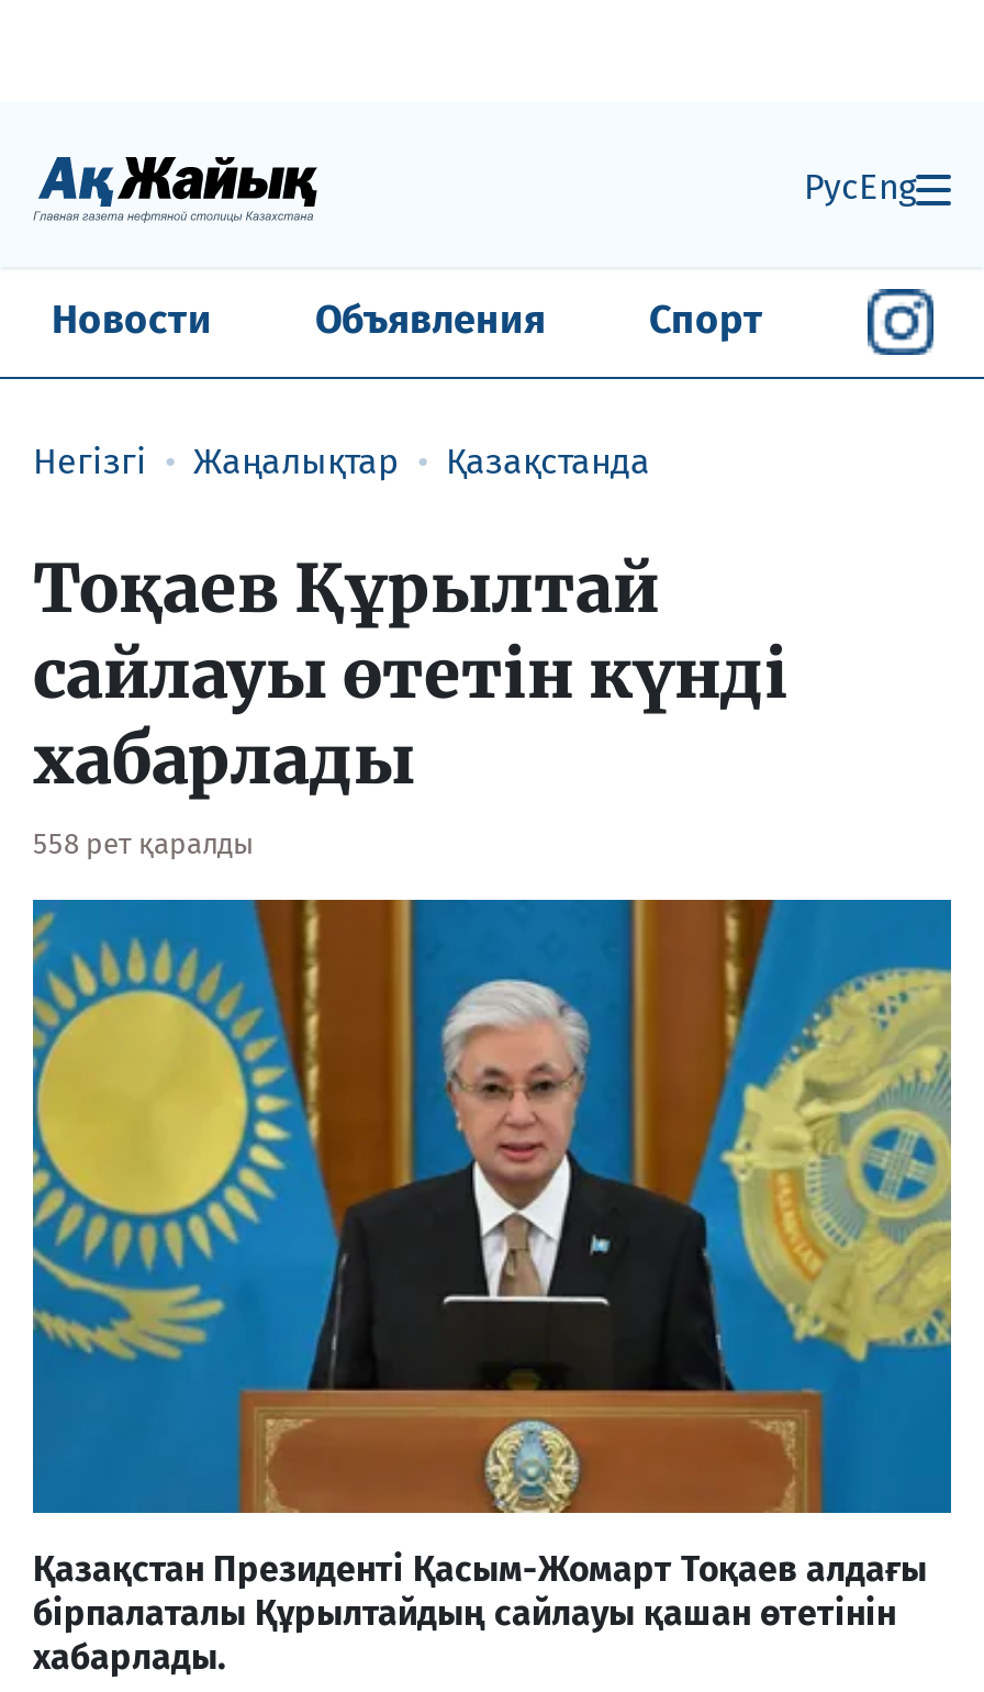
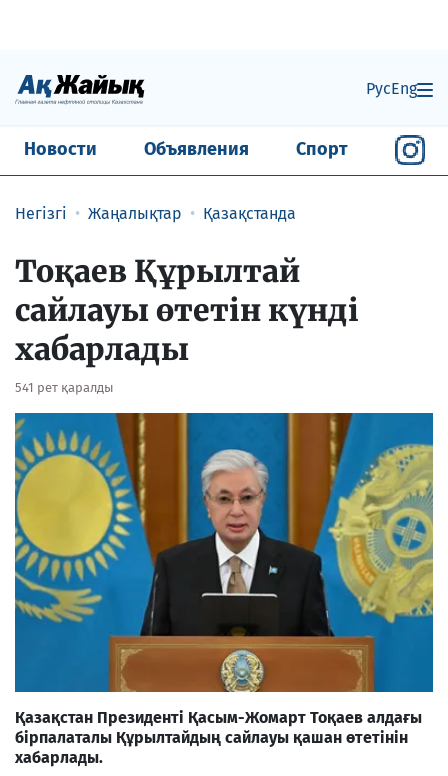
- 558 рет қаралды
+ 541 рет қаралды
